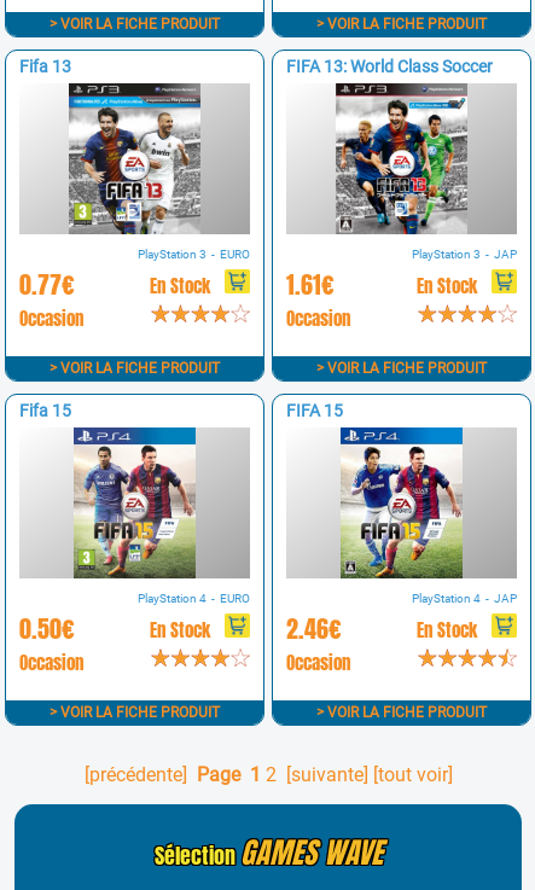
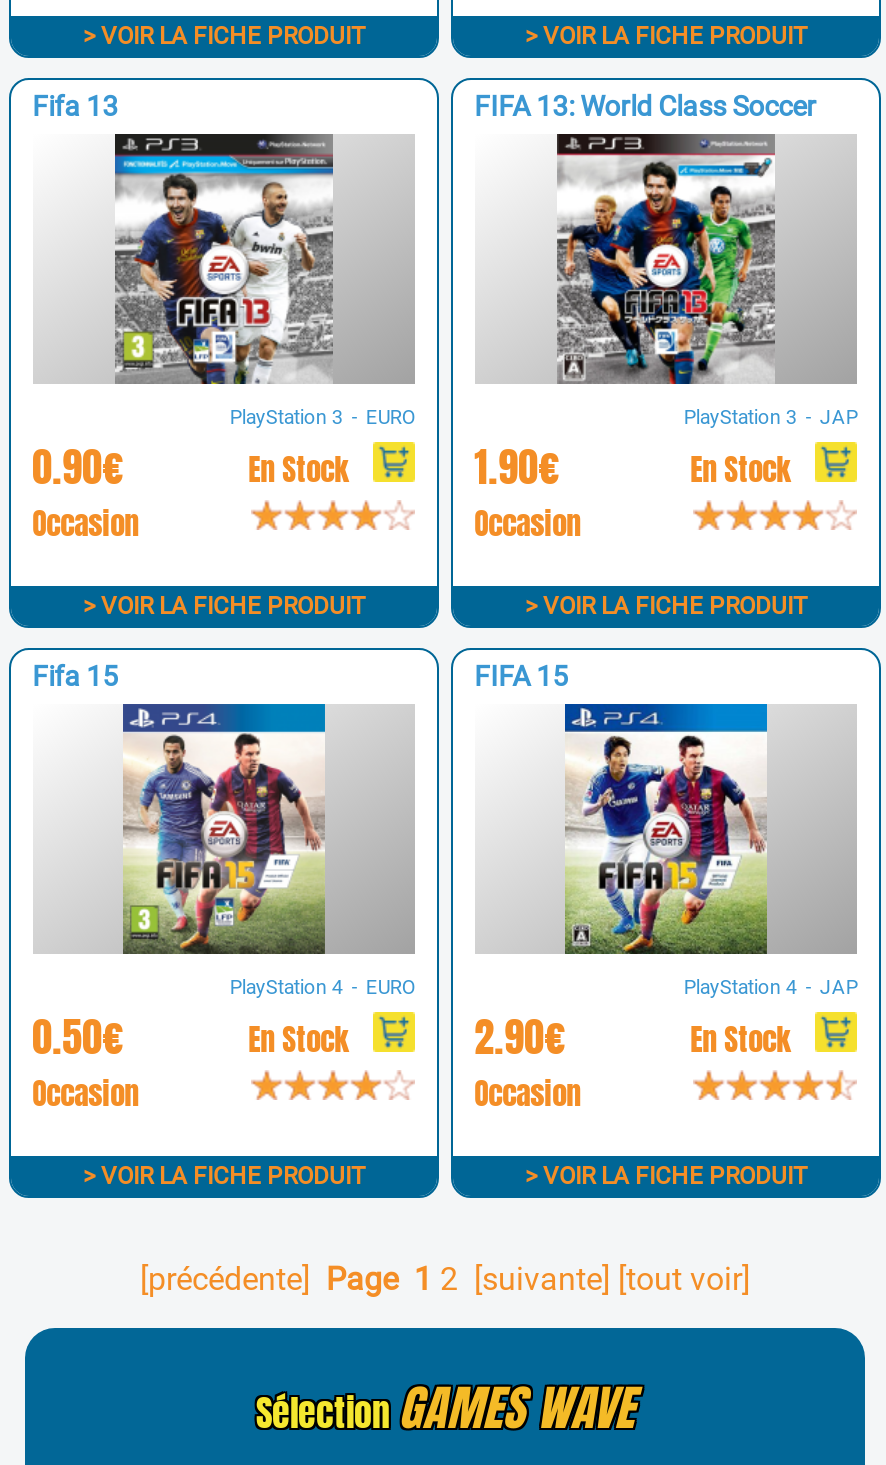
- 0.77€
+ 0.90€

- 1.61€
+ 1.90€

- 2.46€
+ 2.90€
